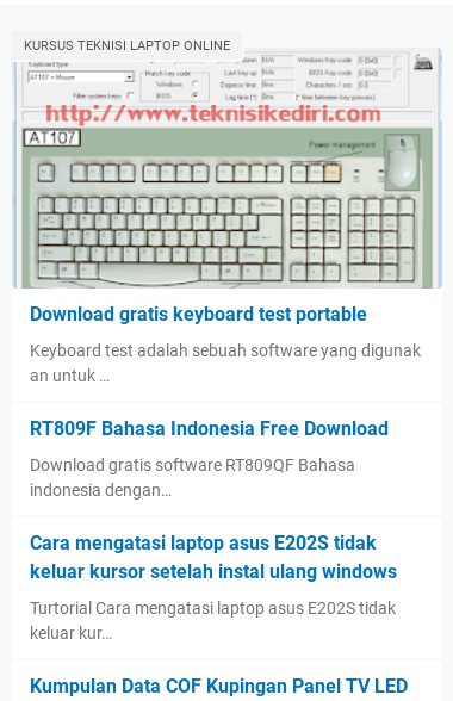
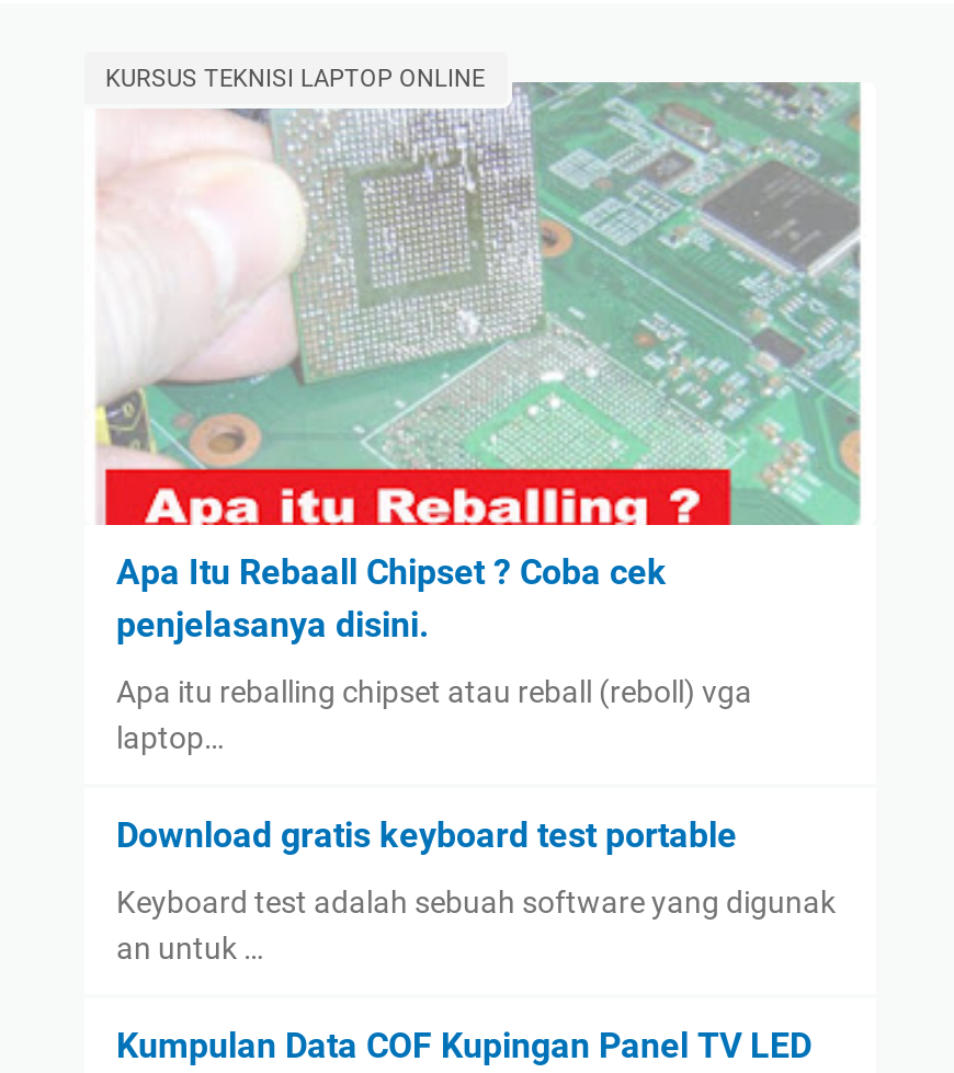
- [image]
+ [image]

+ Apa Itu Rebaall Chipset ? Coba cek
+ penjelasanya disini.
+ Apa itu reballing chipset atau reball (reboll) vga
+ laptop…

moved down: Download gratis keyboard test portable | Keyboard test adalah sebuah software yang digunak | an untuk …

- RT809F Bahasa Indonesia Free Download
- Download gratis software RT809QF Bahasa
- indonesia dengan…
- Cara mengatasi laptop asus E202S tidak
- keluar kursor setelah instal ulang windows
- Turtorial Cara mengatasi laptop asus E202S tidak
- keluar kur…
